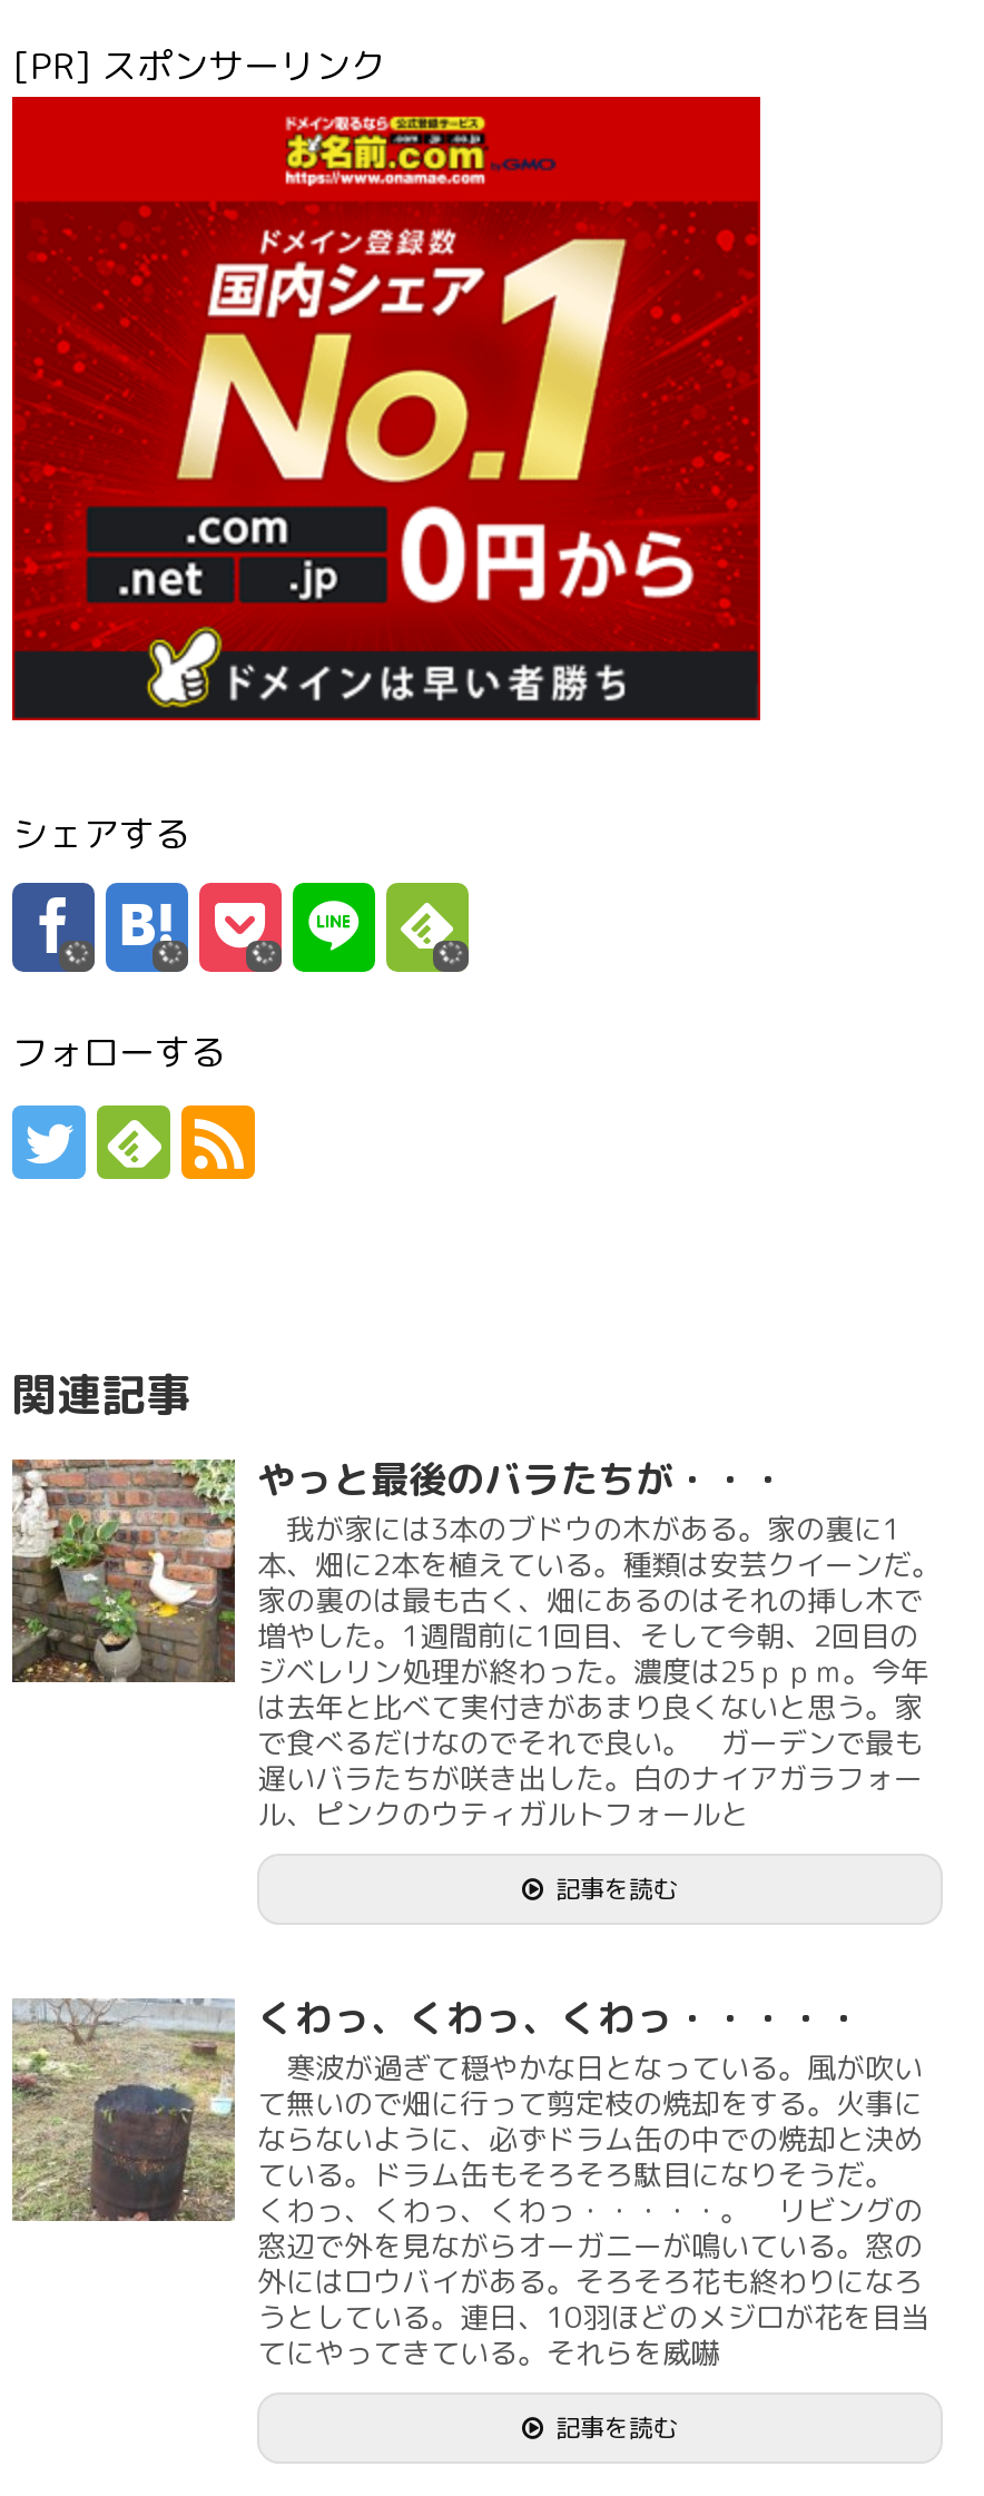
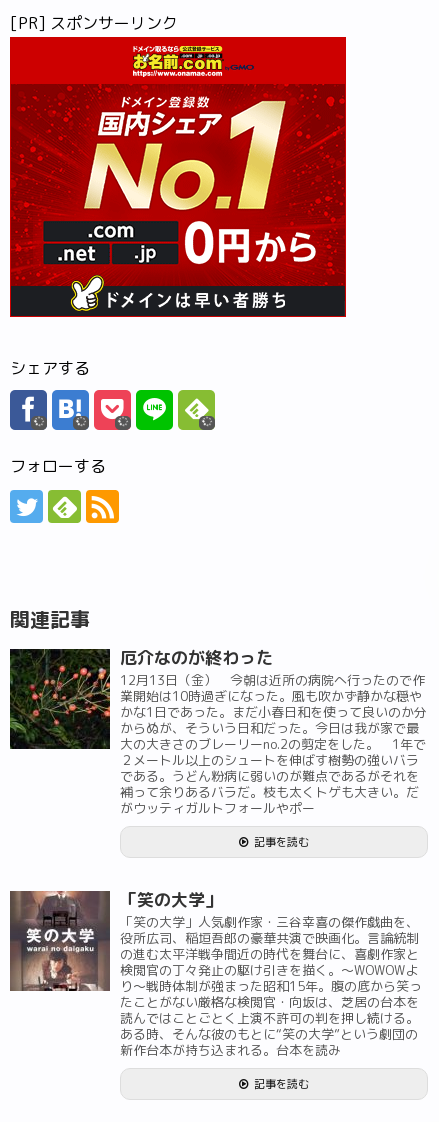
- [image]
- やっと最後のバラたちが・・・
- 我が家には3本のブドウの木がある。家の裏に1
- 本、畑に2本を植えている。種類は安芸クイーンだ。
- 家の裏のは最も古く、畑にあるのはそれの挿し木で
- 増やした。1週間前に1回目、そして今朝、2回目の
- ジベレリン処理が終わった。濃度は25ｐｐｍ。今年
- は去年と比べて実付きがあまり良くないと思う。家
- で食べるだけなのでそれで良い。 ガーデンで最も
- 遅いバラたちが咲き出した。白のナイアガラフォー
- ル、ピンクのウティガルトフォールと
+ [image]
+ 厄介なのが終わった
+ 12月13日（金） 今朝は近所の病院へ行ったので作
+ 業開始は10時過ぎになった。風も吹かず静かな穏や
+ かな1日であった。まだ小春日和を使って良いのか分
+ からぬが、そういう日和だった。今日は我が家で最
+ 大の大きさのブレーリーno.2の剪定をした。 1年で
+ ２メートル以上のシュートを伸ばす樹勢の強いバラ
+ である。うどん粉病に弱いのが難点であるがそれを
+ 補って余りあるバラだ。枝も太くトゲも大きい。だ
+ がウッティガルトフォールやポー

- [image]
- くわっ、くわっ、くわっ・・・・・
- 寒波が過ぎて穏やかな日となっている。風が吹い
- て無いので畑に行って剪定枝の焼却をする。火事に
- ならないように、必ずドラム缶の中での焼却と決め
- ている。ドラム缶もそろそろ駄目になりそうだ。
- くわっ、くわっ、くわっ・・・・・。 リビングの
- 窓辺で外を見ながらオーガニーが鳴いている。窓の
- 外にはロウバイがある。そろそろ花も終わりになろ
- うとしている。連日、10羽ほどのメジロが花を目当
- てにやってきている。それらを威嚇
+ [image]
+ 「笑の大学」
+ 「笑の大学」人気劇作家・三谷幸喜の傑作戯曲を、
+ 役所広司、稲垣吾郎の豪華共演で映画化。言論統制
+ の進む太平洋戦争間近の時代を舞台に、喜劇作家と
+ 検閲官の丁々発止の駆け引きを描く。～WOWOWよ
+ り～戦時体制が強まった昭和15年。腹の底から笑っ
+ たことがない厳格な検閲官・向坂は、芝居の台本を
+ 読んではことごとく上演不許可の判を押し続ける。
+ ある時、そんな彼のもとに“笑の大学”という劇団の
+ 新作台本が持ち込まれる。台本を読み
